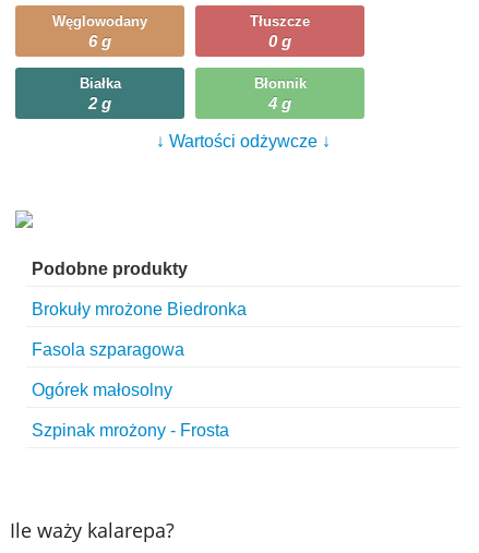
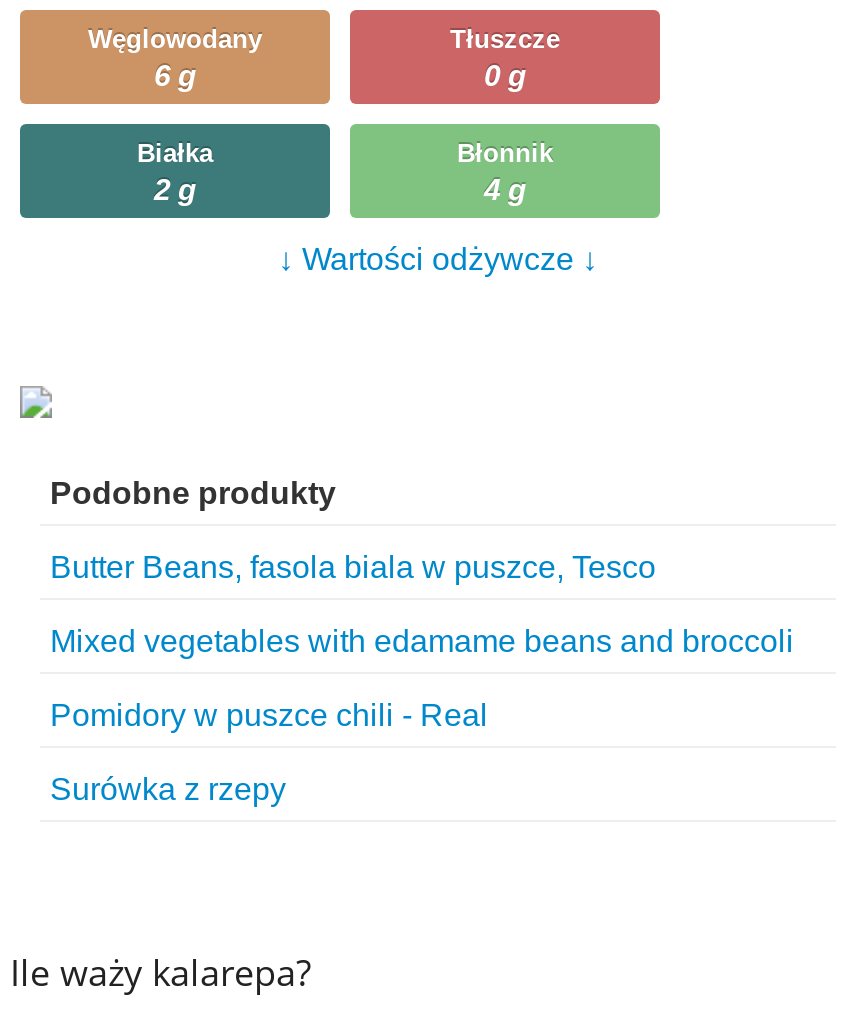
- Brokuły mrożone Biedronka
+ Butter Beans, fasola biala w puszce, Tesco

- Fasola szparagowa
+ Mixed vegetables with edamame beans and broccoli

- Ogórek małosolny
+ Pomidory w puszce chili - Real

- Szpinak mrożony - Frosta
+ Surówka z rzepy
